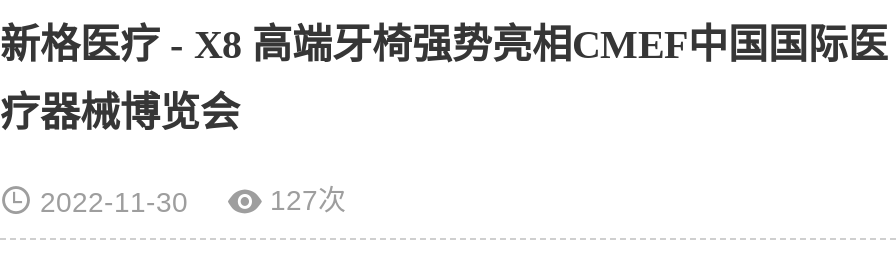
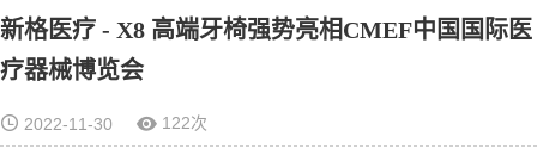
- 127次
+ 122次
